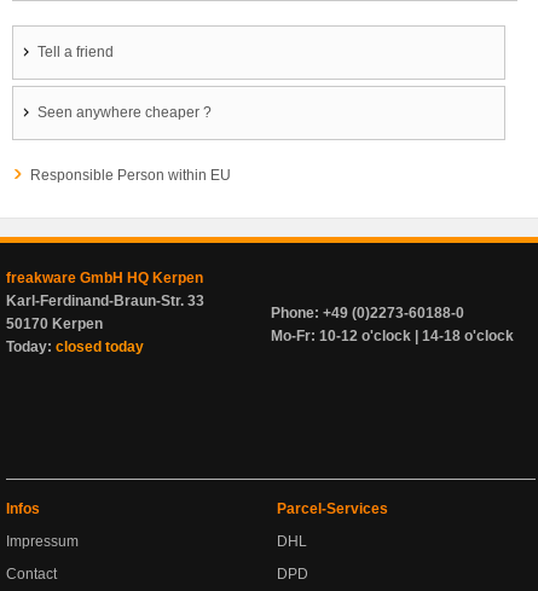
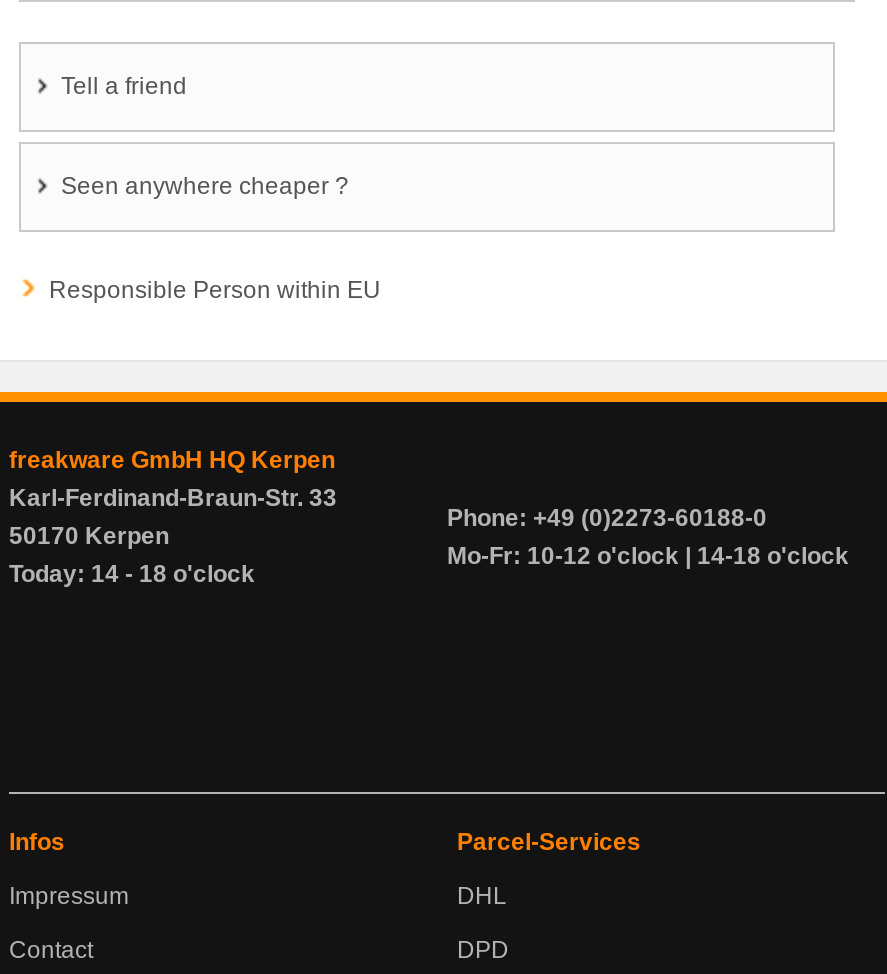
- Today: closed today
+ Today: 14 - 18 o'clock
